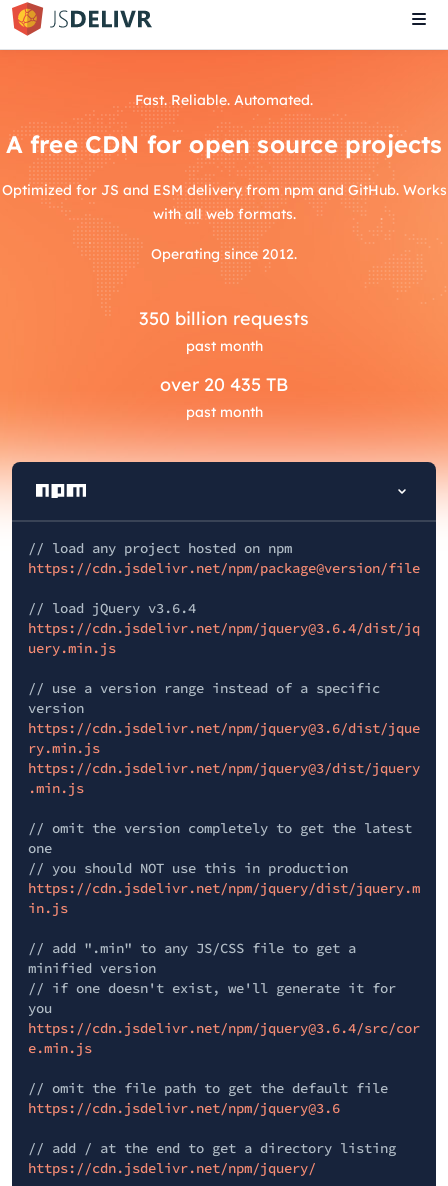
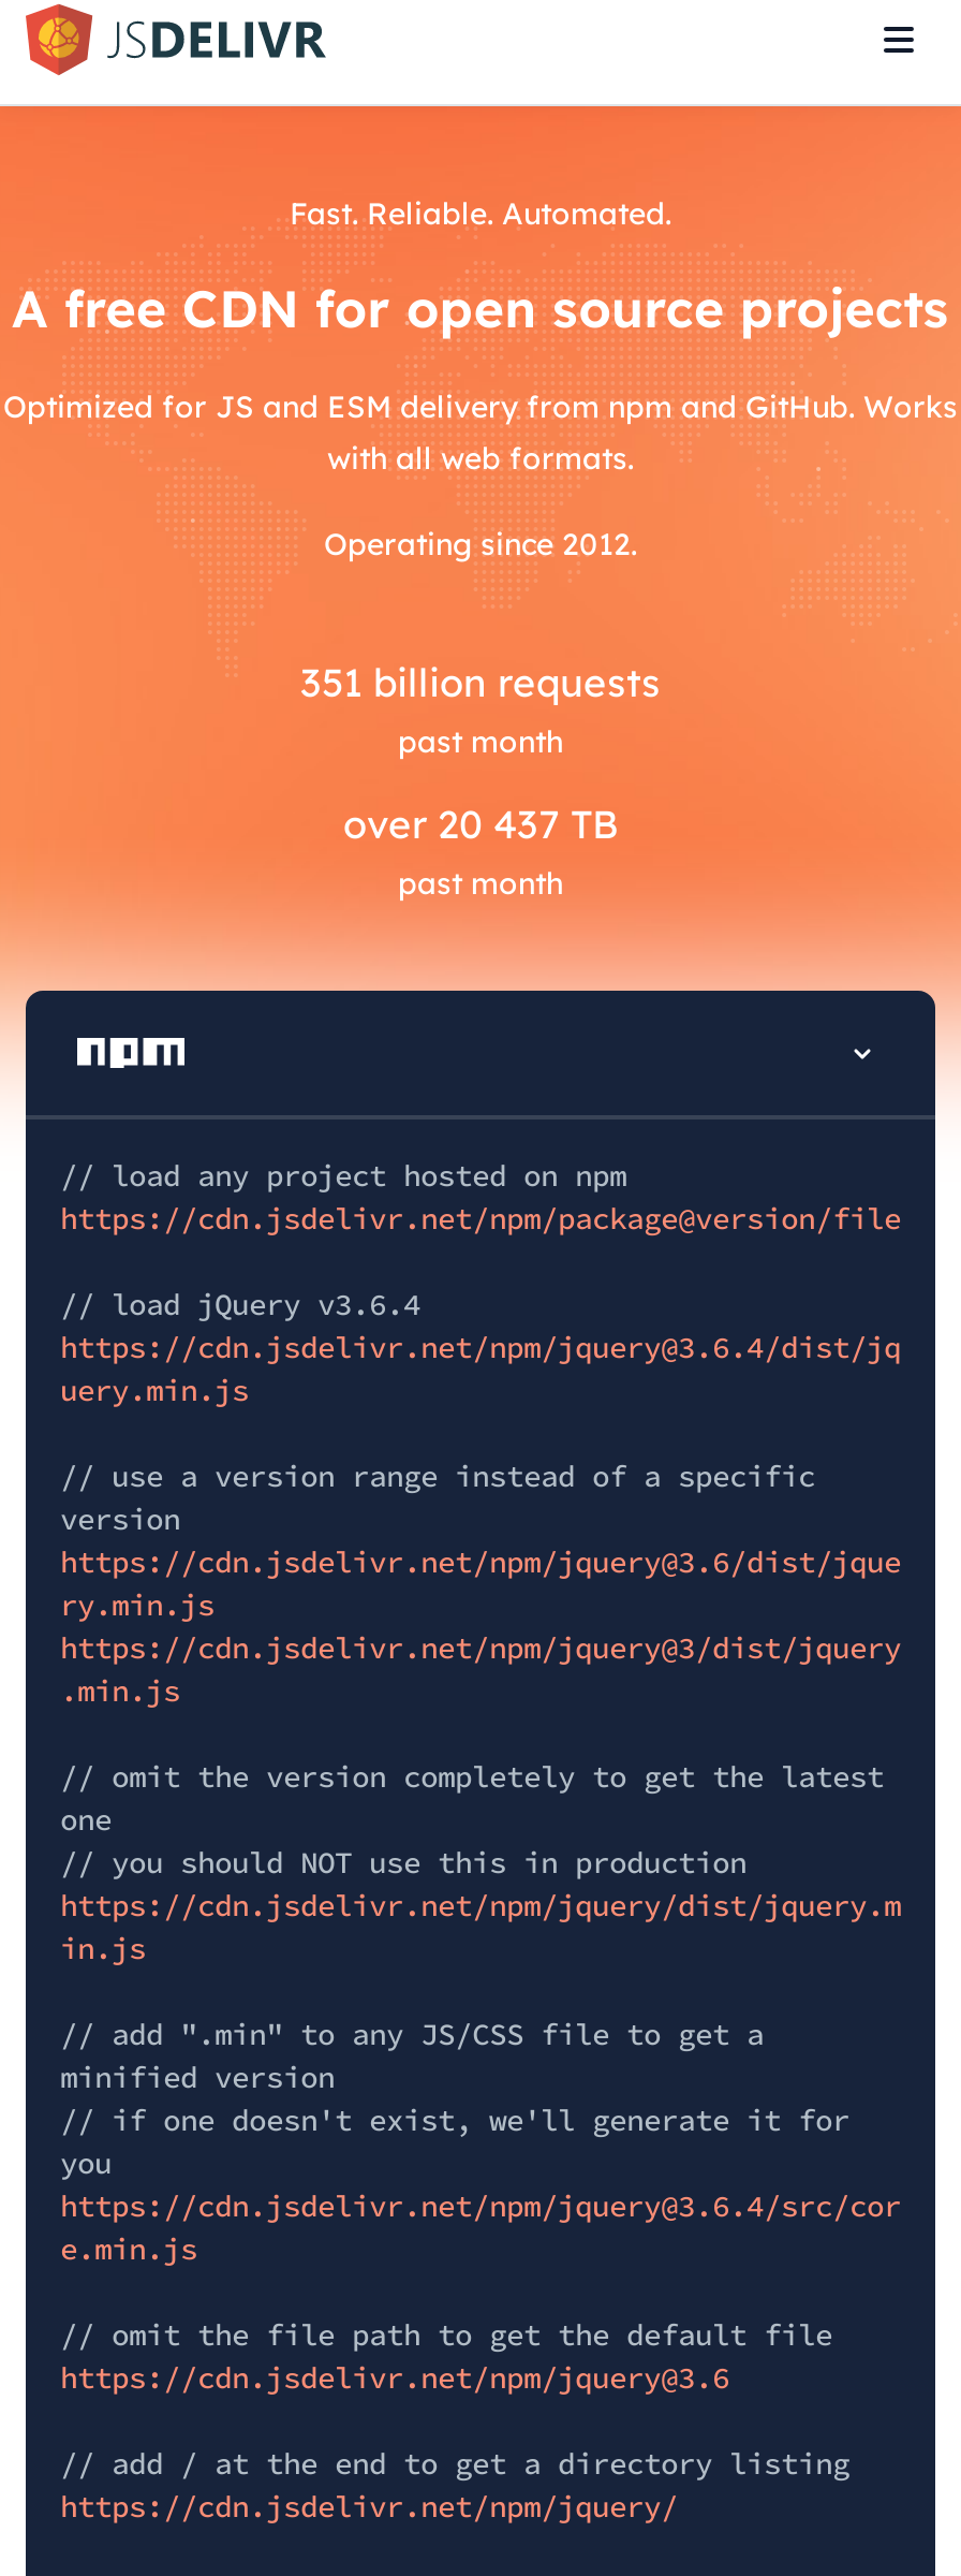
- 350 billion requests
+ 351 billion requests

- over 20 435 TB
+ over 20 437 TB
